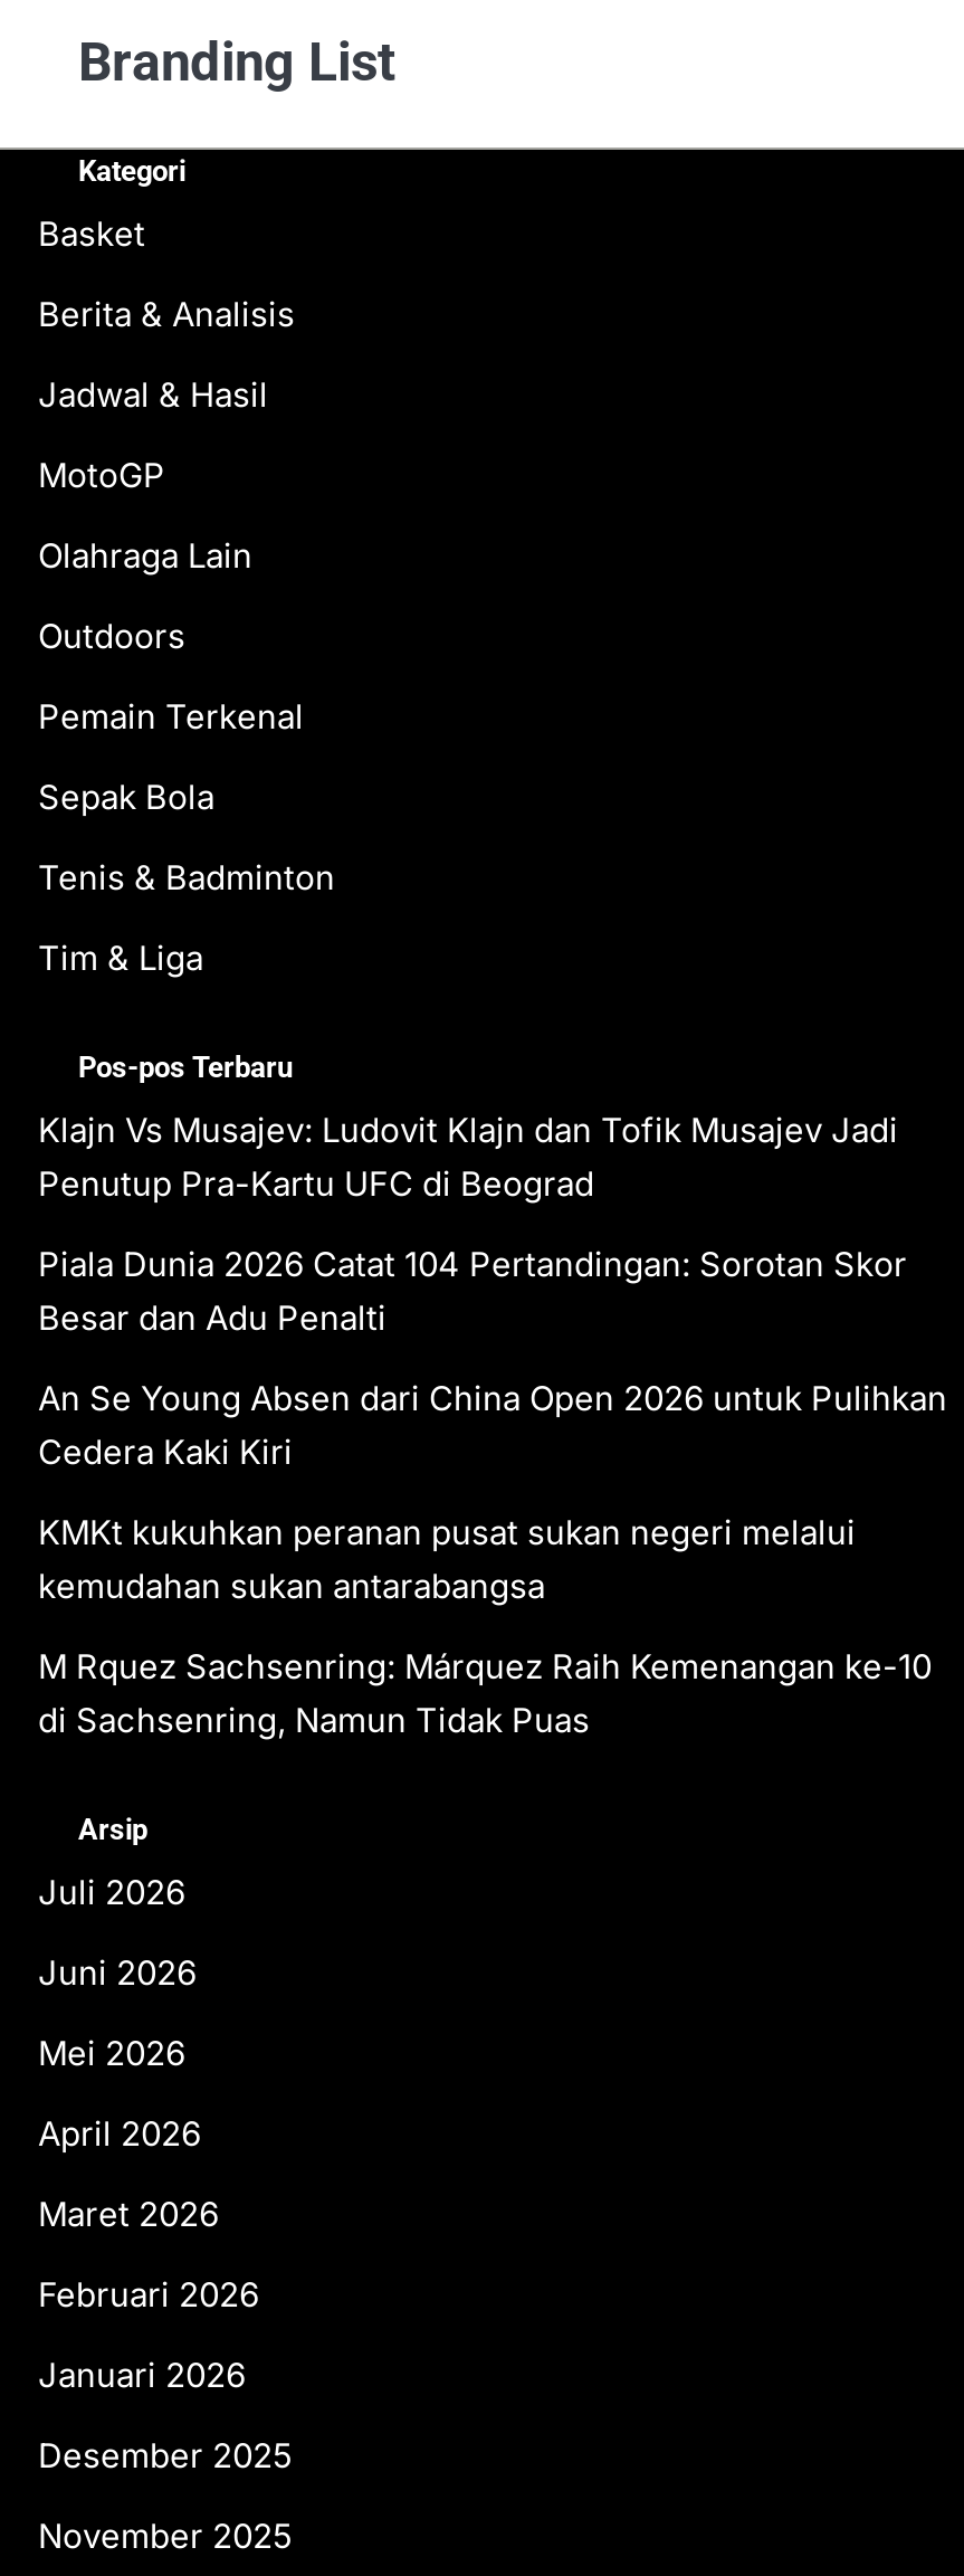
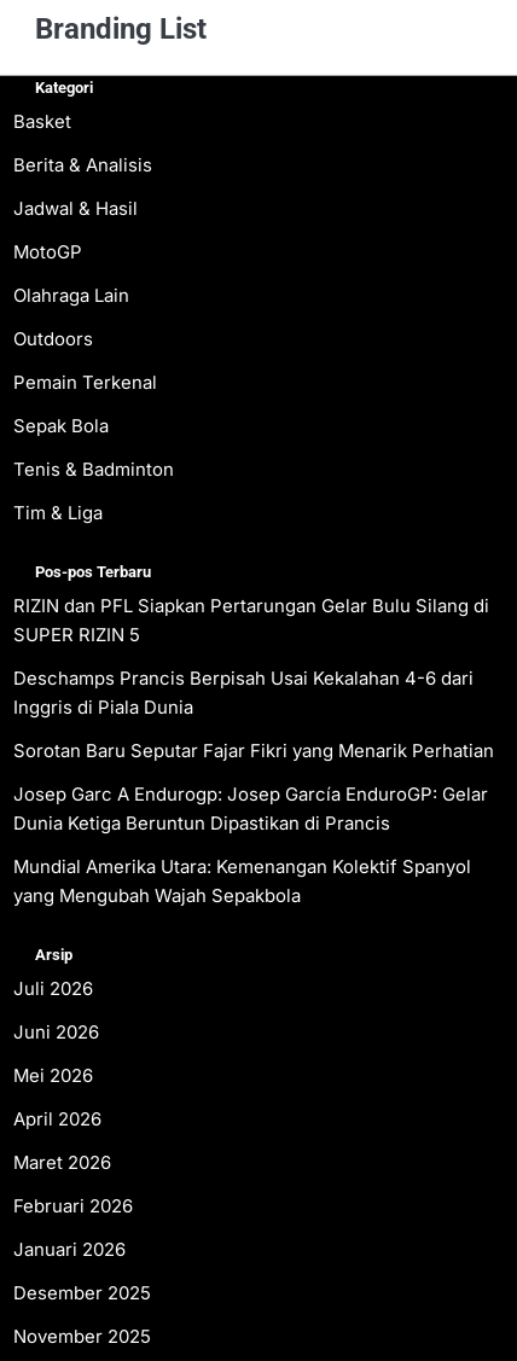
- Klajn Vs Musajev: Ludovit Klajn dan Tofik Musajev Jadi
- Penutup Pra-Kartu UFC di Beograd
+ RIZIN dan PFL Siapkan Pertarungan Gelar Bulu Silang di
+ SUPER RIZIN 5

- Piala Dunia 2026 Catat 104 Pertandingan: Sorotan Skor
- Besar dan Adu Penalti
+ Deschamps Prancis Berpisah Usai Kekalahan 4-6 dari
+ Inggris di Piala Dunia

- An Se Young Absen dari China Open 2026 untuk Pulihkan
- Cedera Kaki Kiri
+ Sorotan Baru Seputar Fajar Fikri yang Menarik Perhatian

- KMKt kukuhkan peranan pusat sukan negeri melalui
- kemudahan sukan antarabangsa
+ Josep Garc A Endurogp: Josep García EnduroGP: Gelar
+ Dunia Ketiga Beruntun Dipastikan di Prancis

- M Rquez Sachsenring: Márquez Raih Kemenangan ke-10
- di Sachsenring, Namun Tidak Puas
+ Mundial Amerika Utara: Kemenangan Kolektif Spanyol
+ yang Mengubah Wajah Sepakbola
